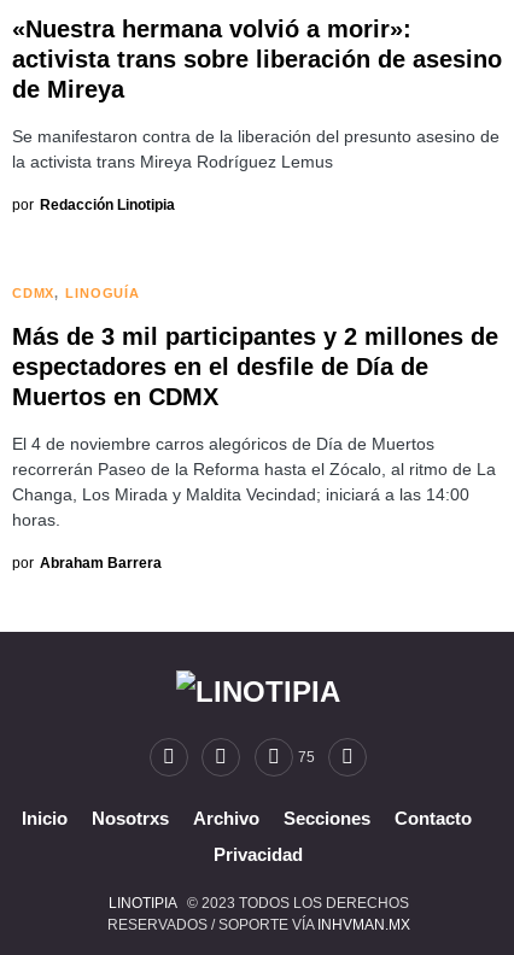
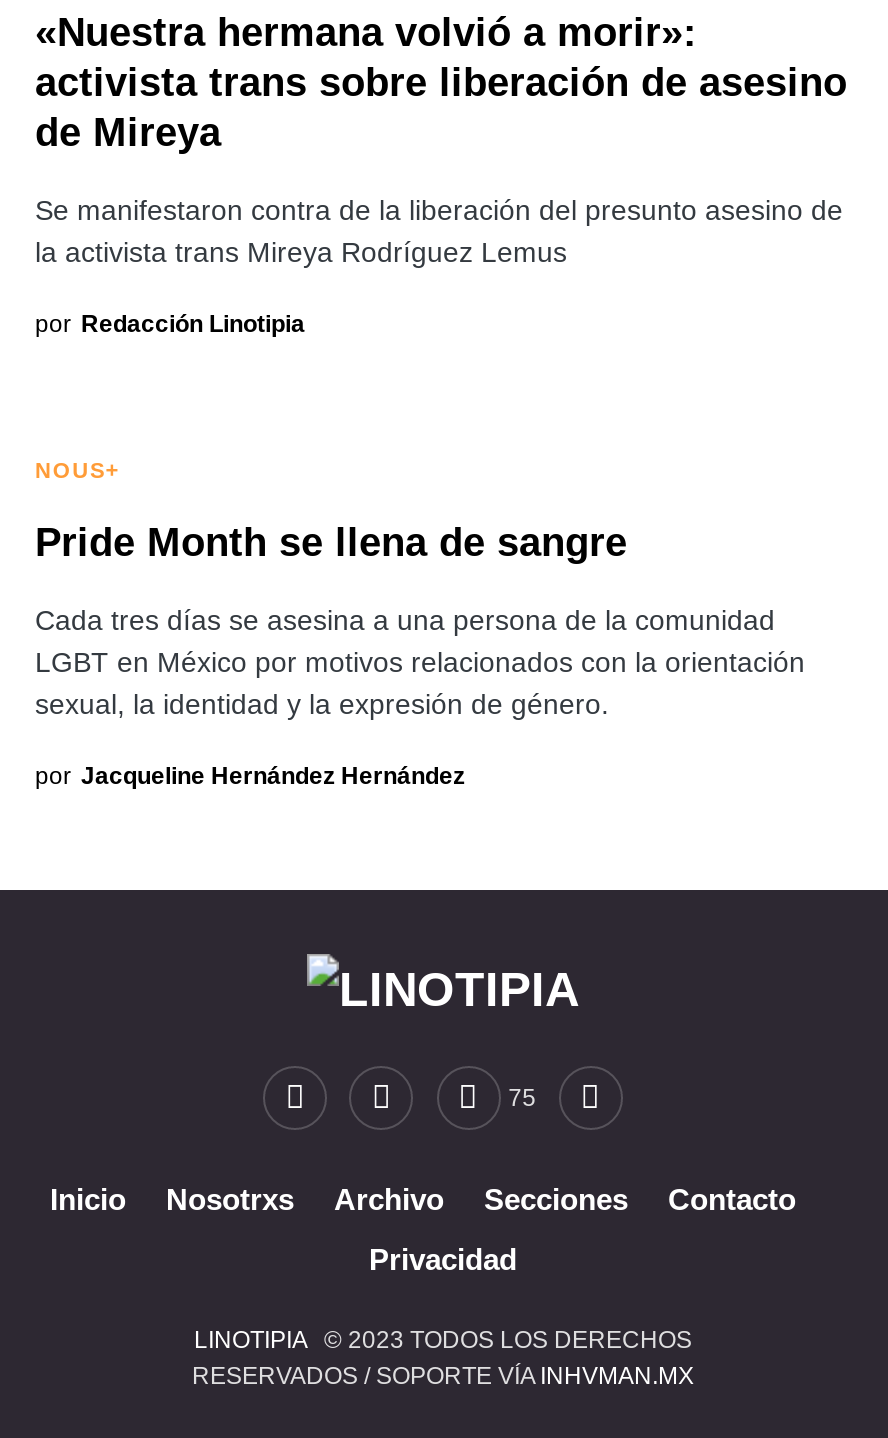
- CDMX
- LINOGUÍA
+ NOUS+

- Más de 3 mil participantes y 2 millones de
- espectadores en el desfile de Día de
- Muertos en CDMX
+ Pride Month se llena de sangre

- El 4 de noviembre carros alegóricos de Día de Muertos
- recorrerán Paseo de la Reforma hasta el Zócalo, al ritmo de La
- Changa, Los Mirada y Maldita Vecindad; iniciará a las 14:00
- horas.
+ Cada tres días se asesina a una persona de la comunidad
+ LGBT en México por motivos relacionados con la orientación
+ sexual, la identidad y la expresión de género.

- por Abraham Barrera
+ por Jacqueline Hernández Hernández
